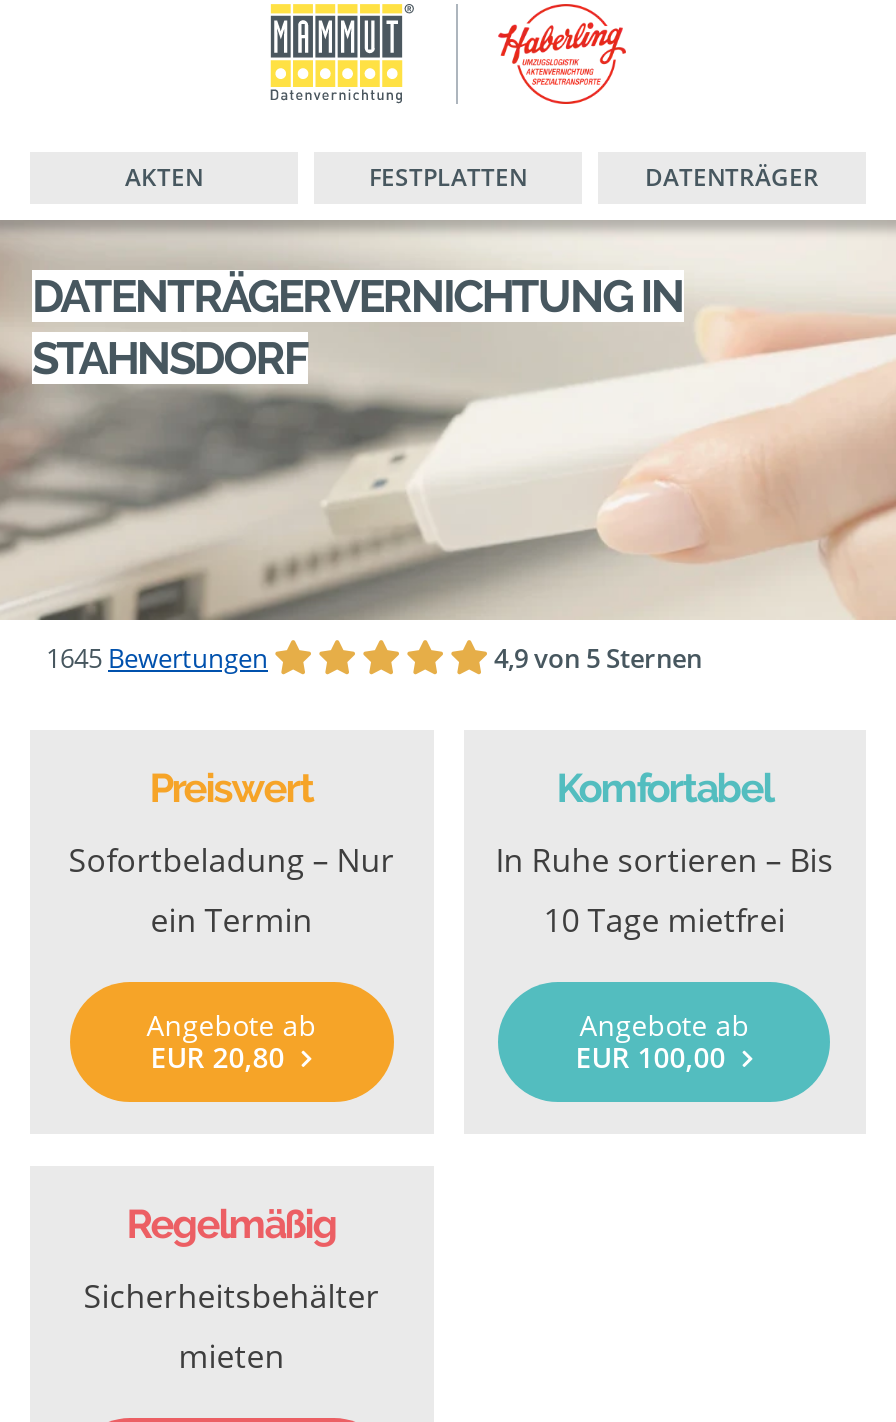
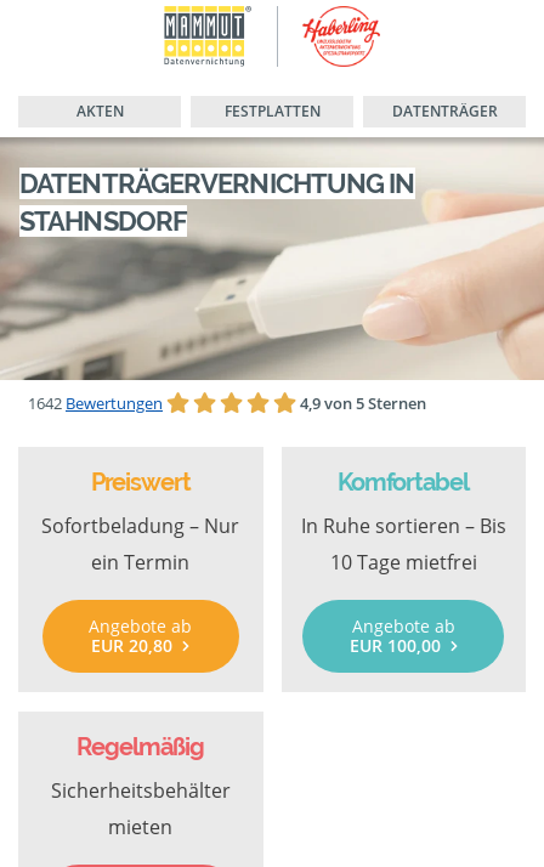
- 1645 Bewertungen
+ 1642 Bewertungen
